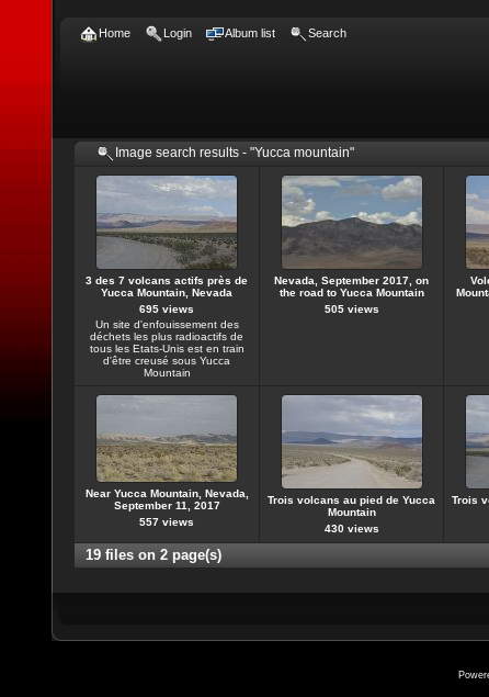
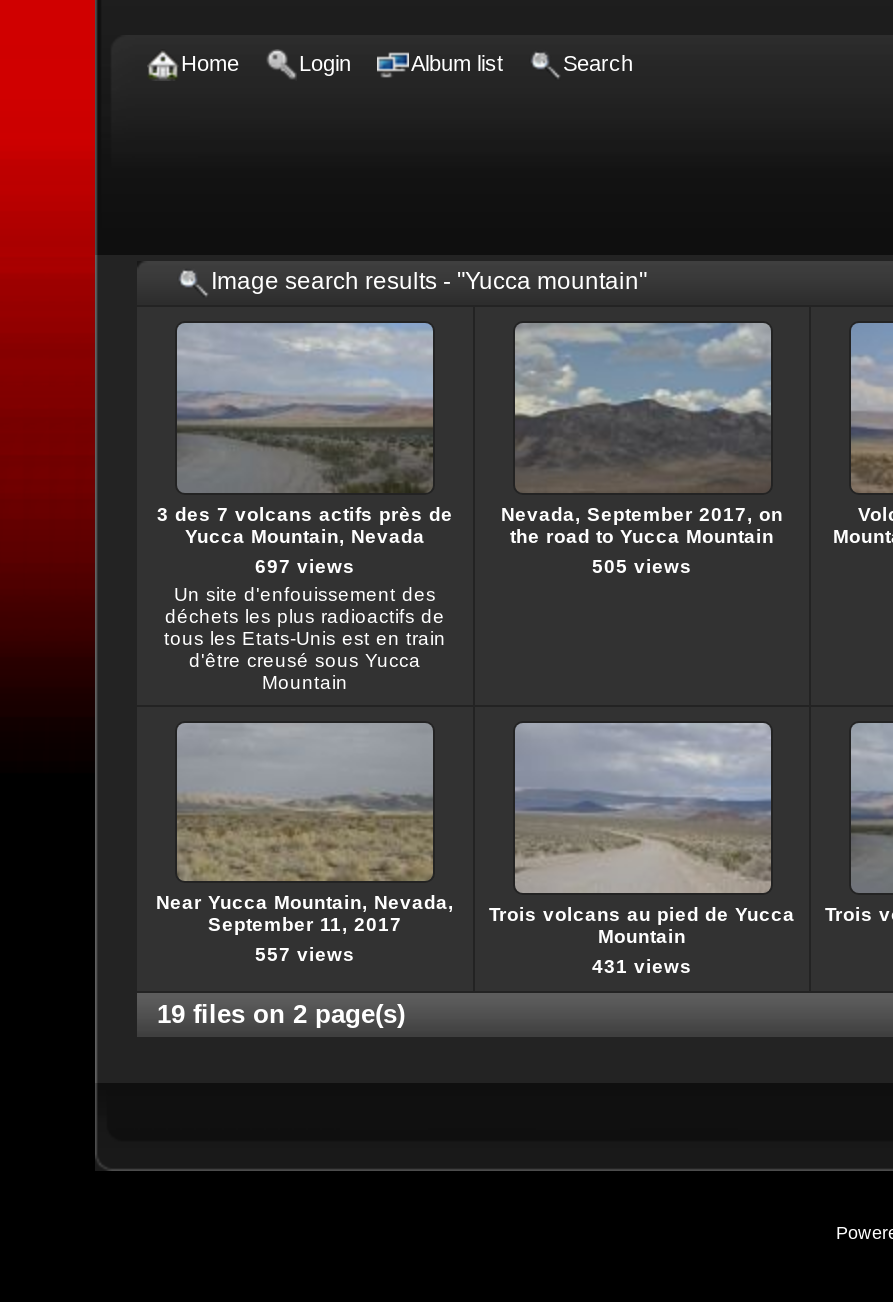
- 695 views
+ 697 views

- 430 views
+ 431 views
